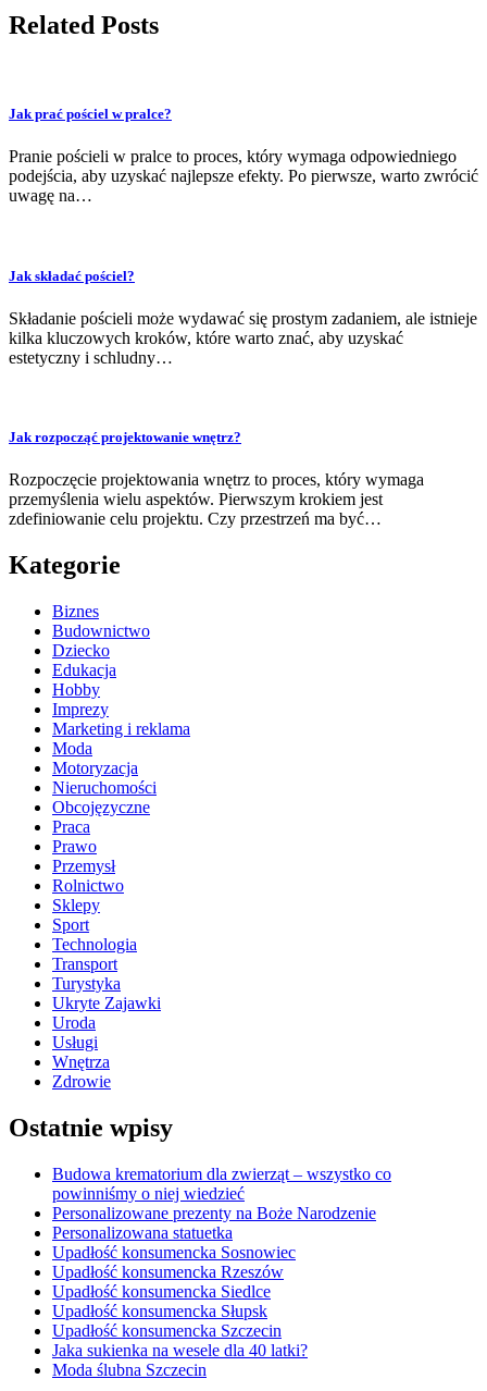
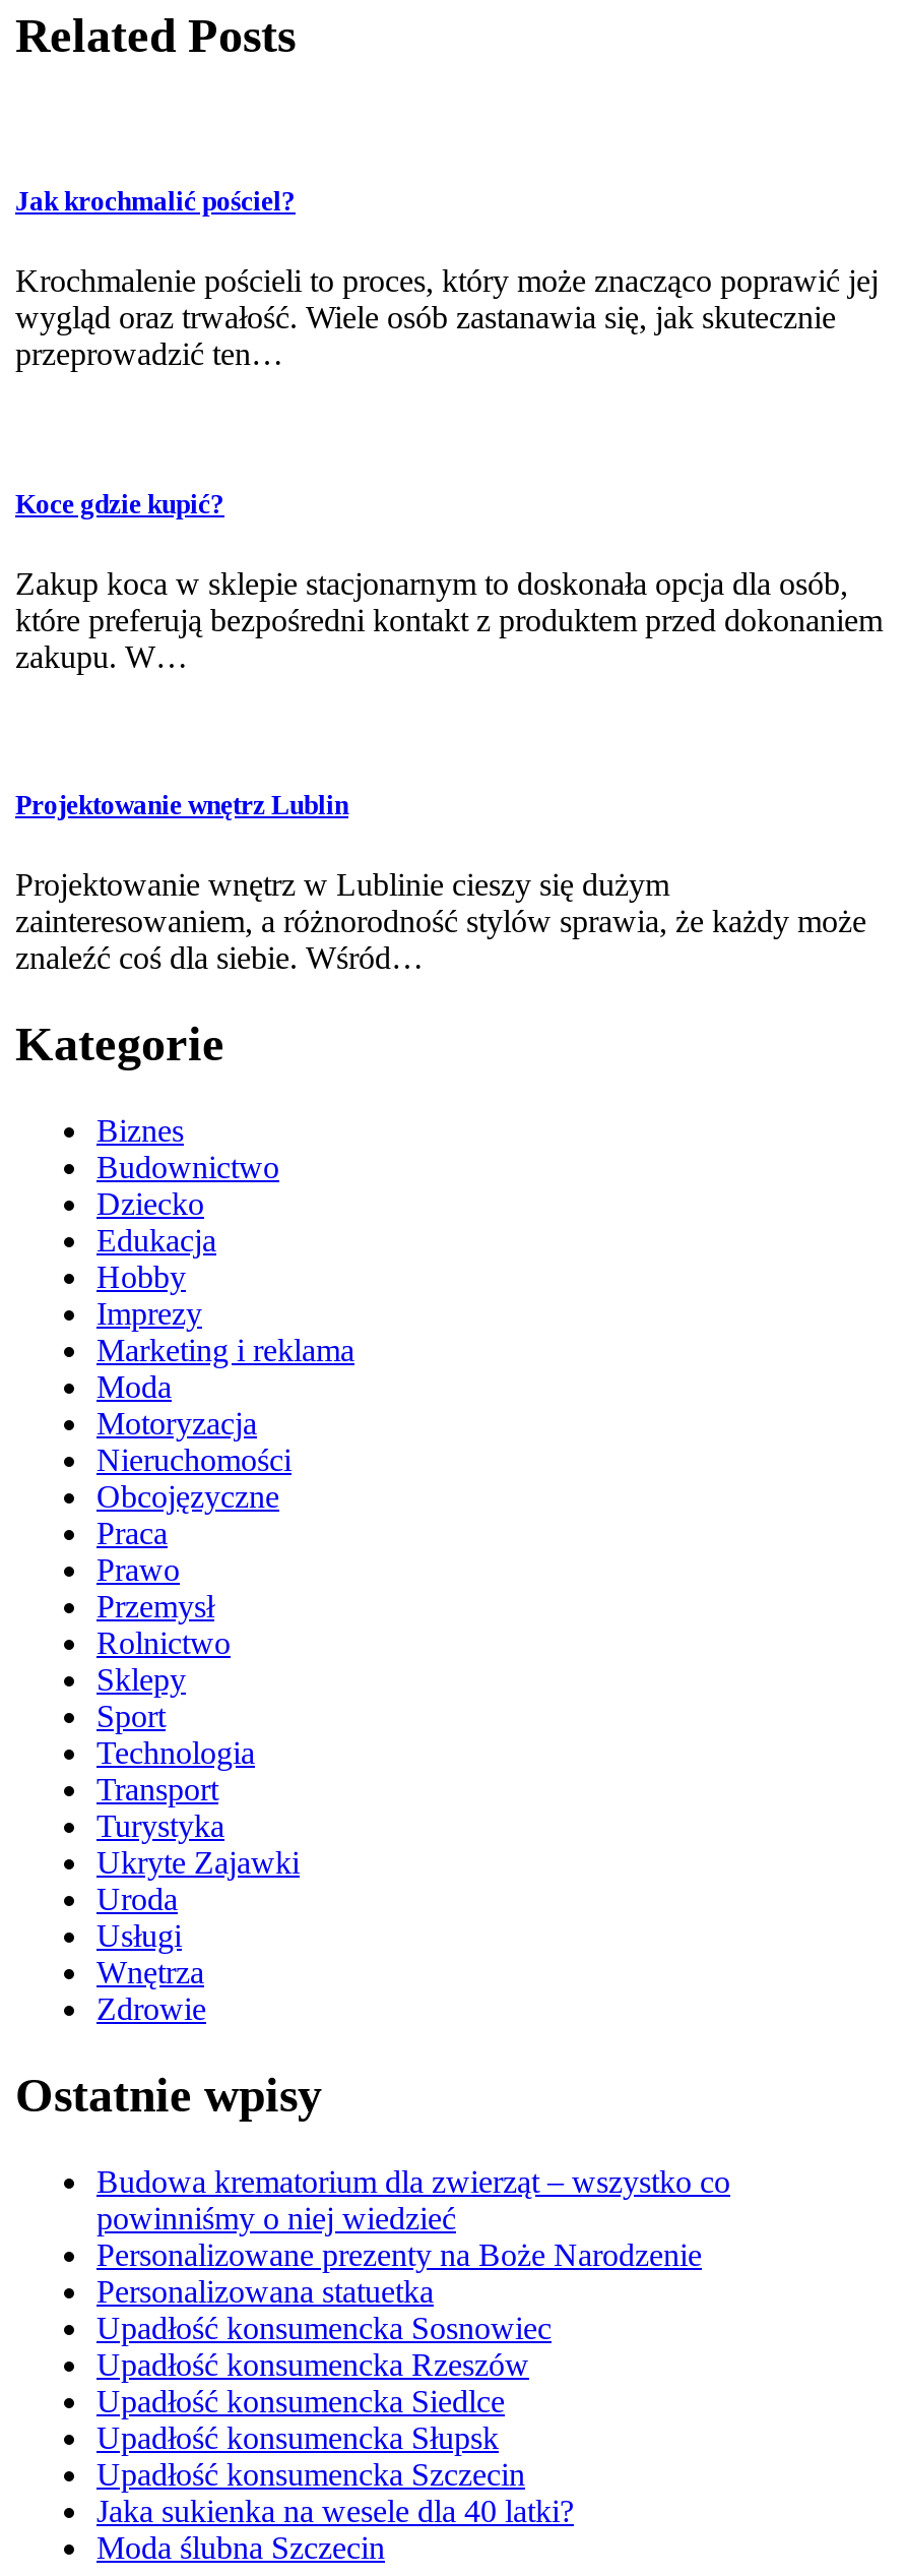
- Jak prać pościel w pralce?
+ Jak krochmalić pościel?

- Pranie pościeli w pralce to proces, który wymaga odpowiedniego
- podejścia, aby uzyskać najlepsze efekty. Po pierwsze, warto zwrócić
- uwagę na…
+ Krochmalenie pościeli to proces, który może znacząco poprawić jej
+ wygląd oraz trwałość. Wiele osób zastanawia się, jak skutecznie
+ przeprowadzić ten…

- Jak składać pościel?
+ Koce gdzie kupić?

- Składanie pościeli może wydawać się prostym zadaniem, ale istnieje
- kilka kluczowych kroków, które warto znać, aby uzyskać
- estetyczny i schludny…
+ Zakup koca w sklepie stacjonarnym to doskonała opcja dla osób,
+ które preferują bezpośredni kontakt z produktem przed dokonaniem
+ zakupu. W…

- Jak rozpocząć projektowanie wnętrz?
+ Projektowanie wnętrz Lublin

- Rozpoczęcie projektowania wnętrz to proces, który wymaga
- przemyślenia wielu aspektów. Pierwszym krokiem jest
- zdefiniowanie celu projektu. Czy przestrzeń ma być…
+ Projektowanie wnętrz w Lublinie cieszy się dużym
+ zainteresowaniem, a różnorodność stylów sprawia, że każdy może
+ znaleźć coś dla siebie. Wśród…
